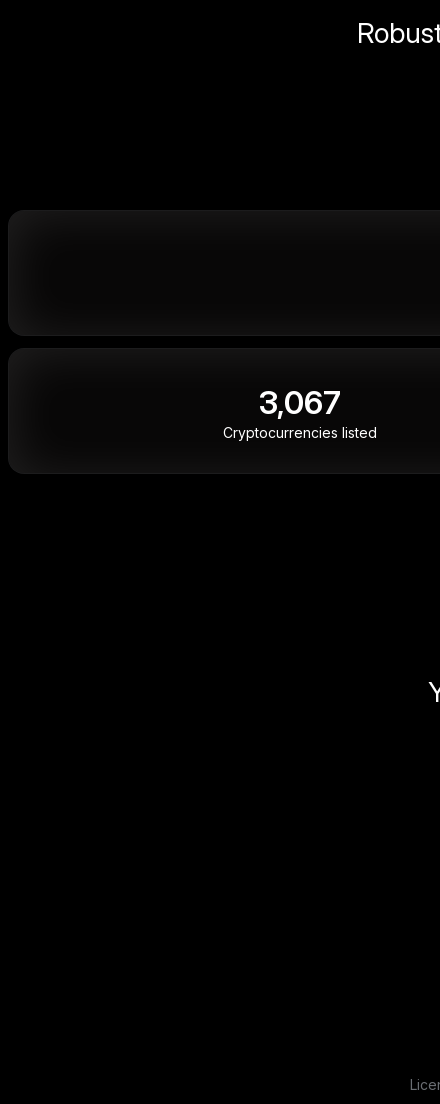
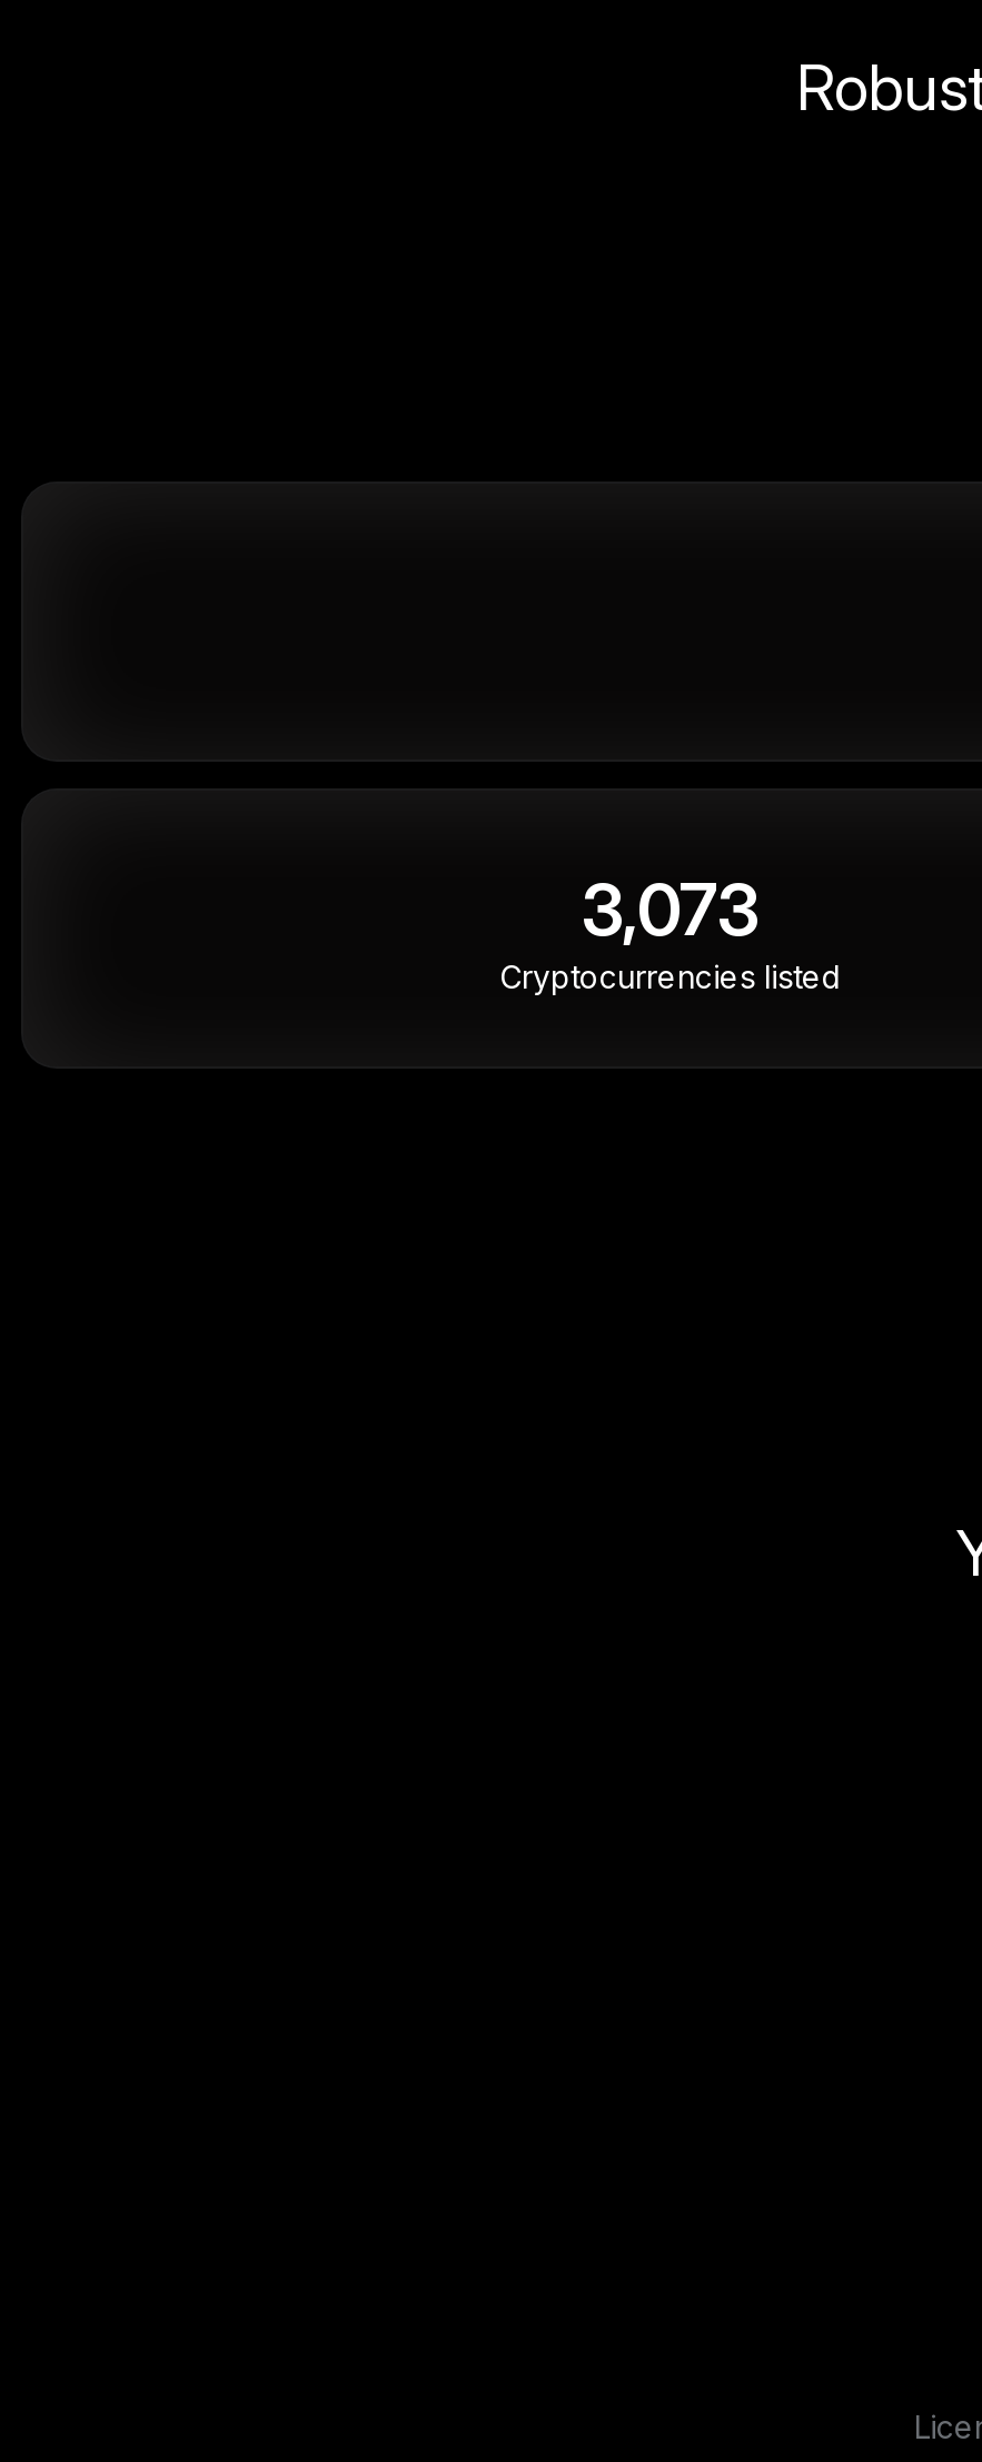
- 3,067
+ 3,073
